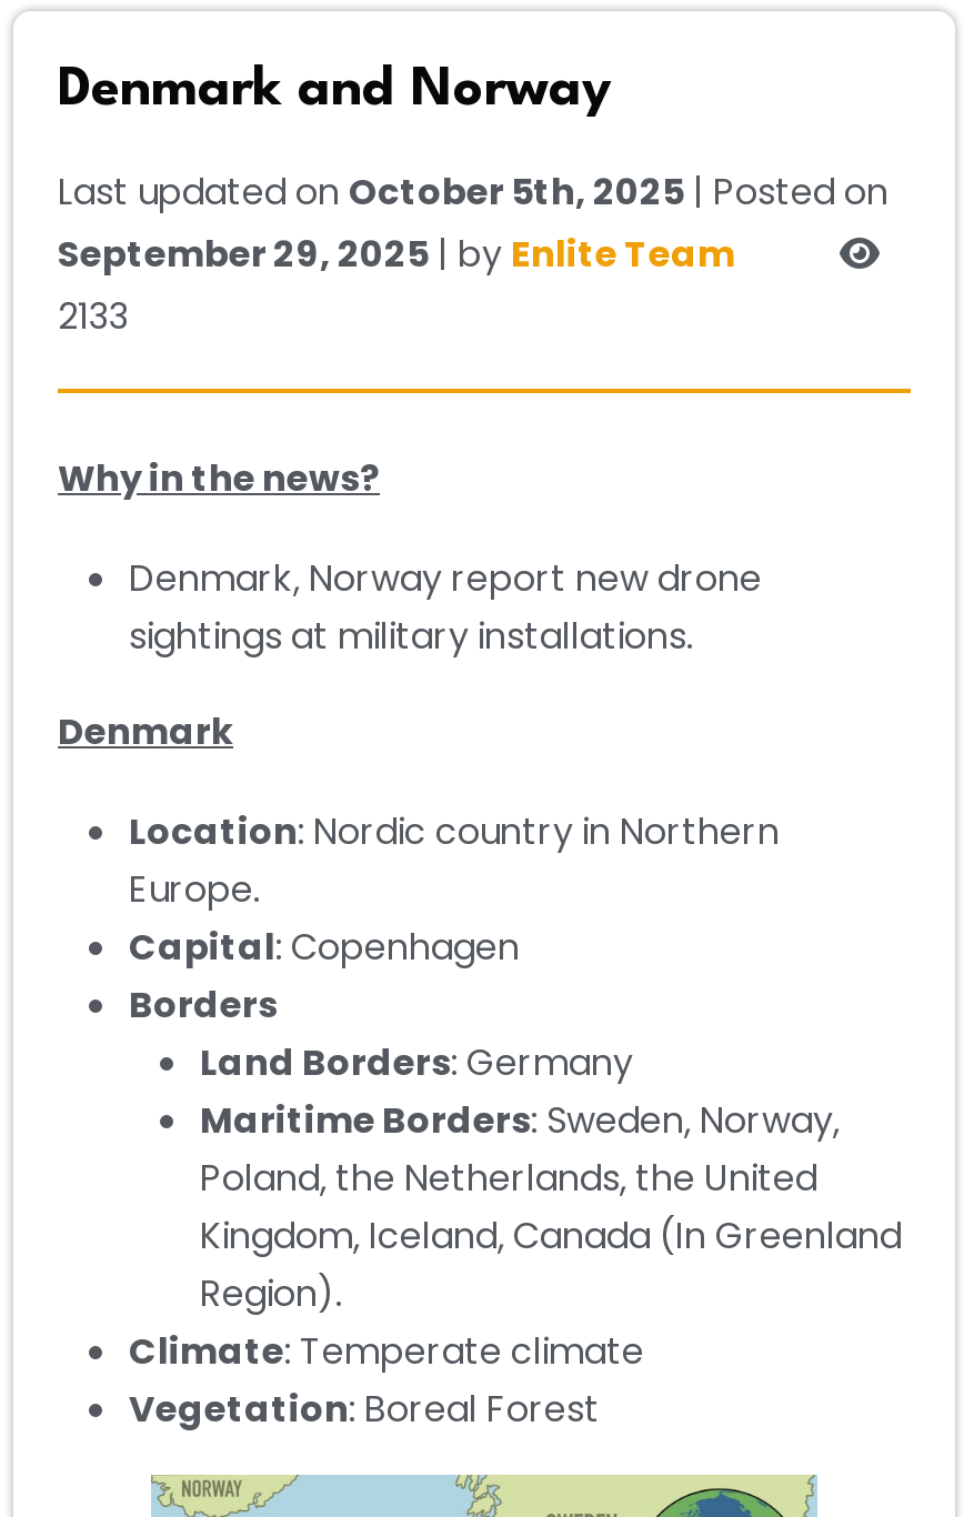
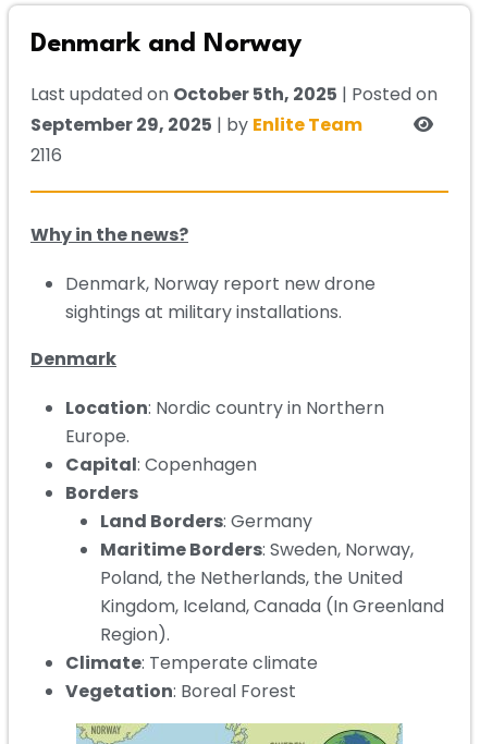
- 2133
+ 2116
